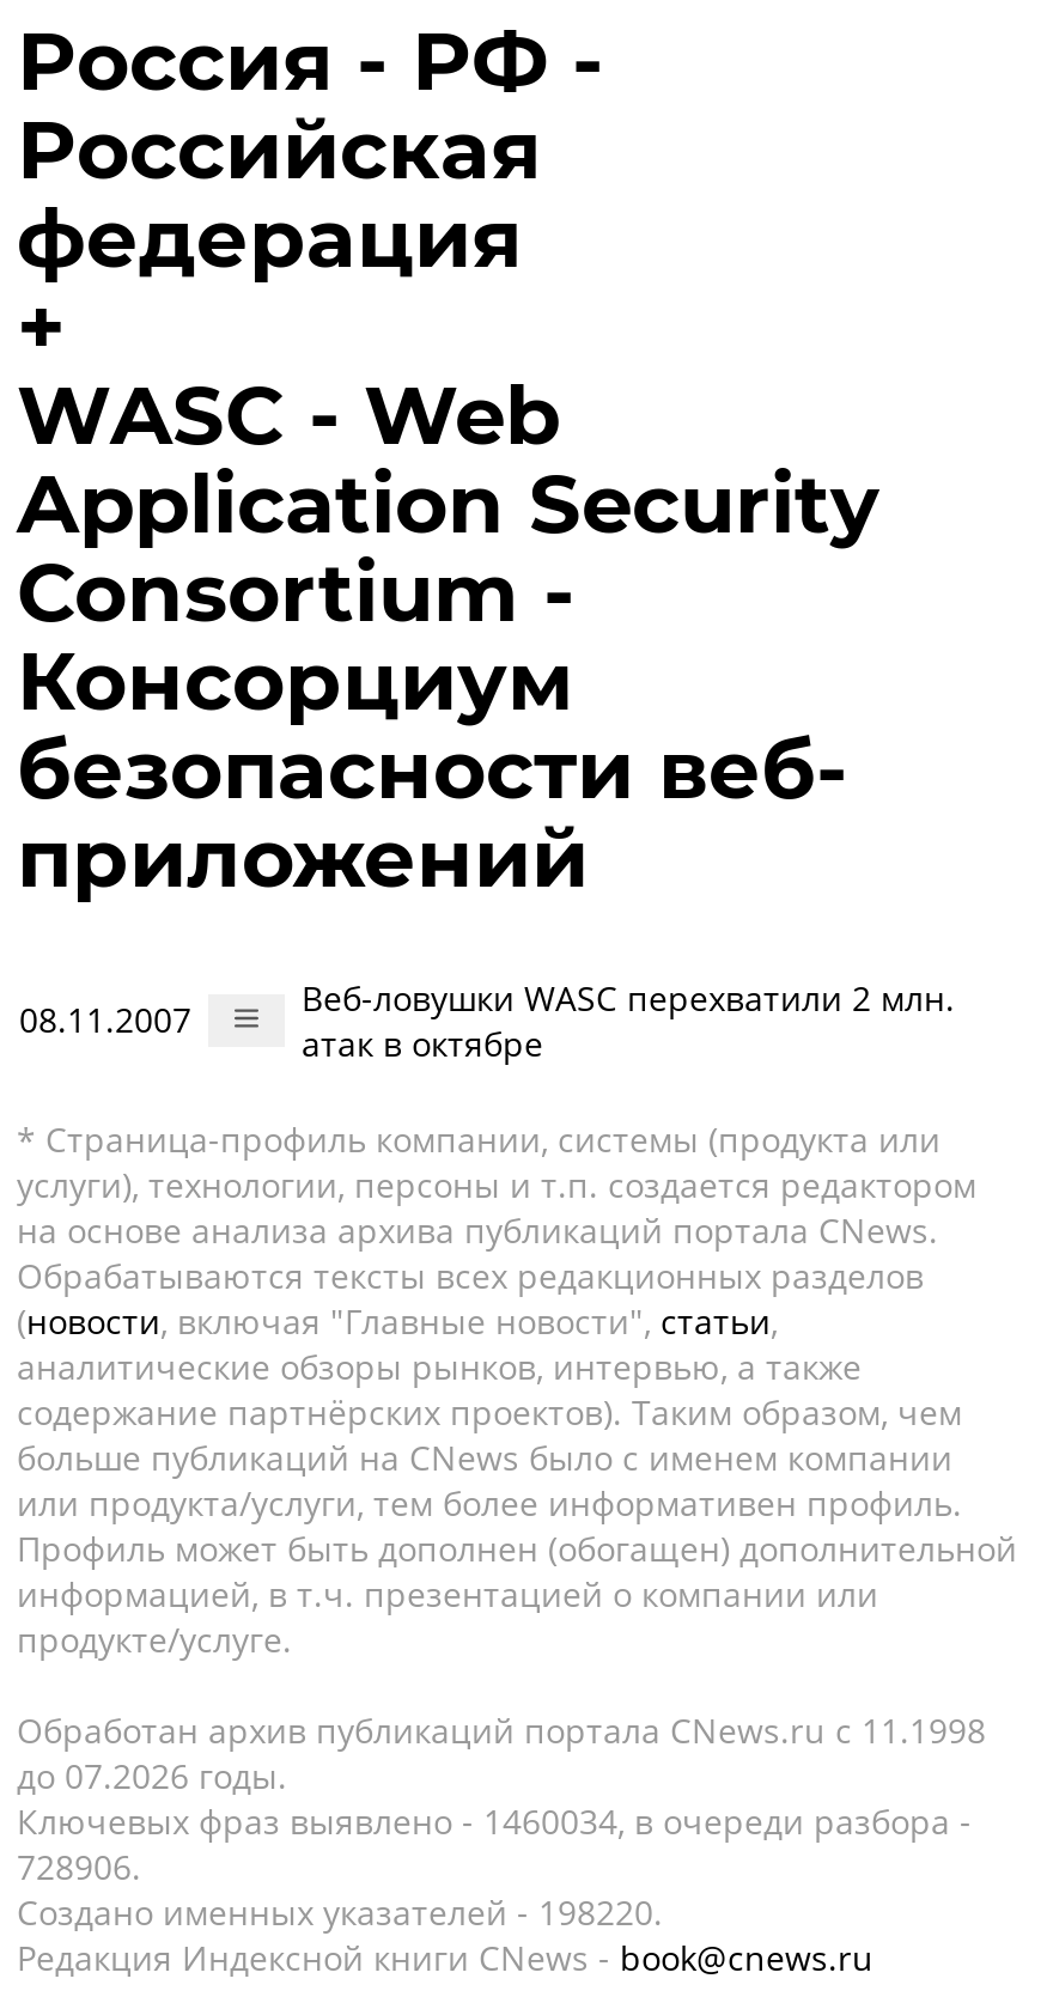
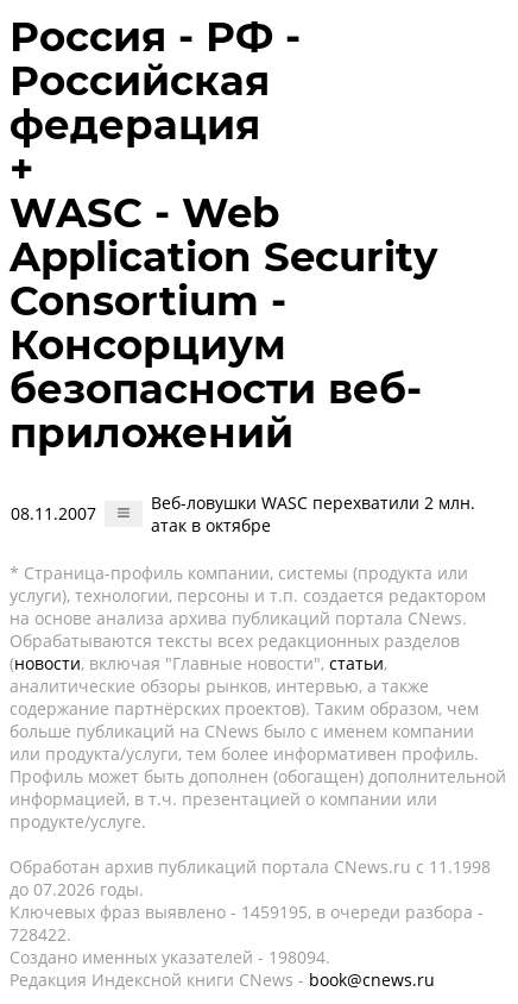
- Ключевых фраз выявлено - 1460034, в очереди разбора -
+ Ключевых фраз выявлено - 1459195, в очереди разбора -

- 728906.
+ 728422.

- Создано именных указателей - 198220.
+ Создано именных указателей - 198094.
